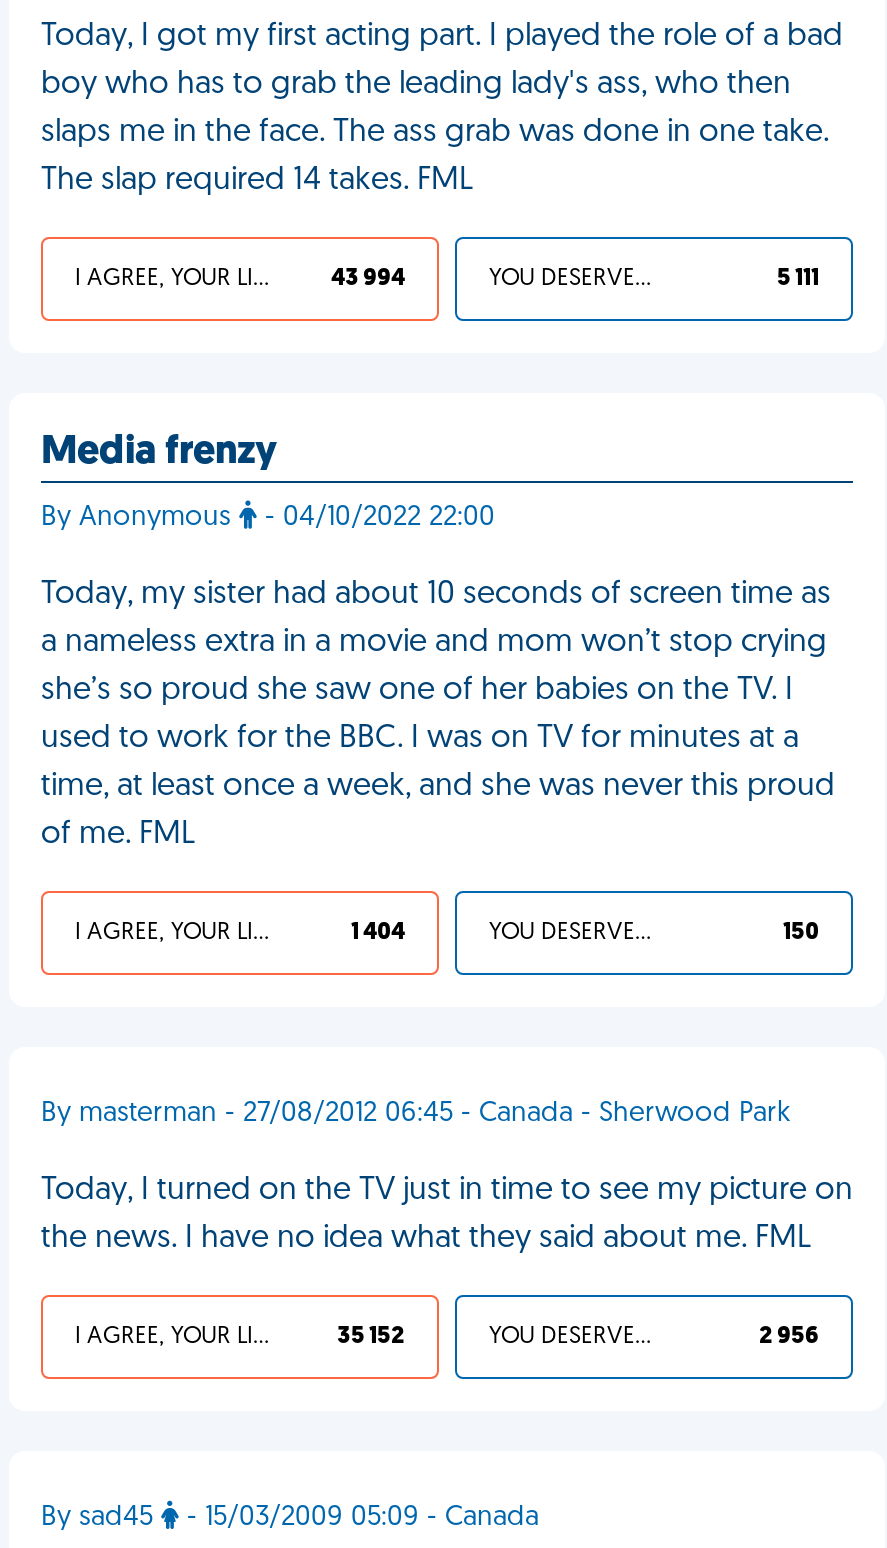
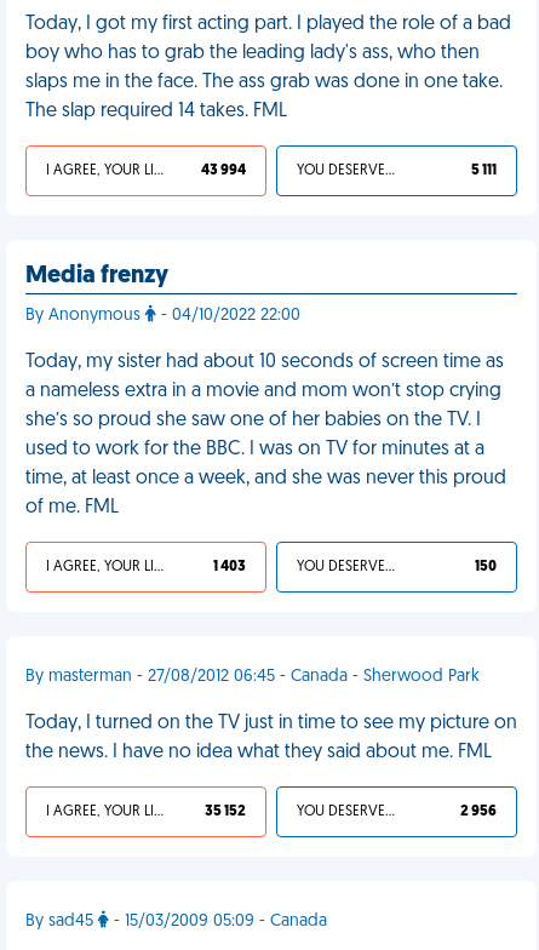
- 1 404
+ 1 403
